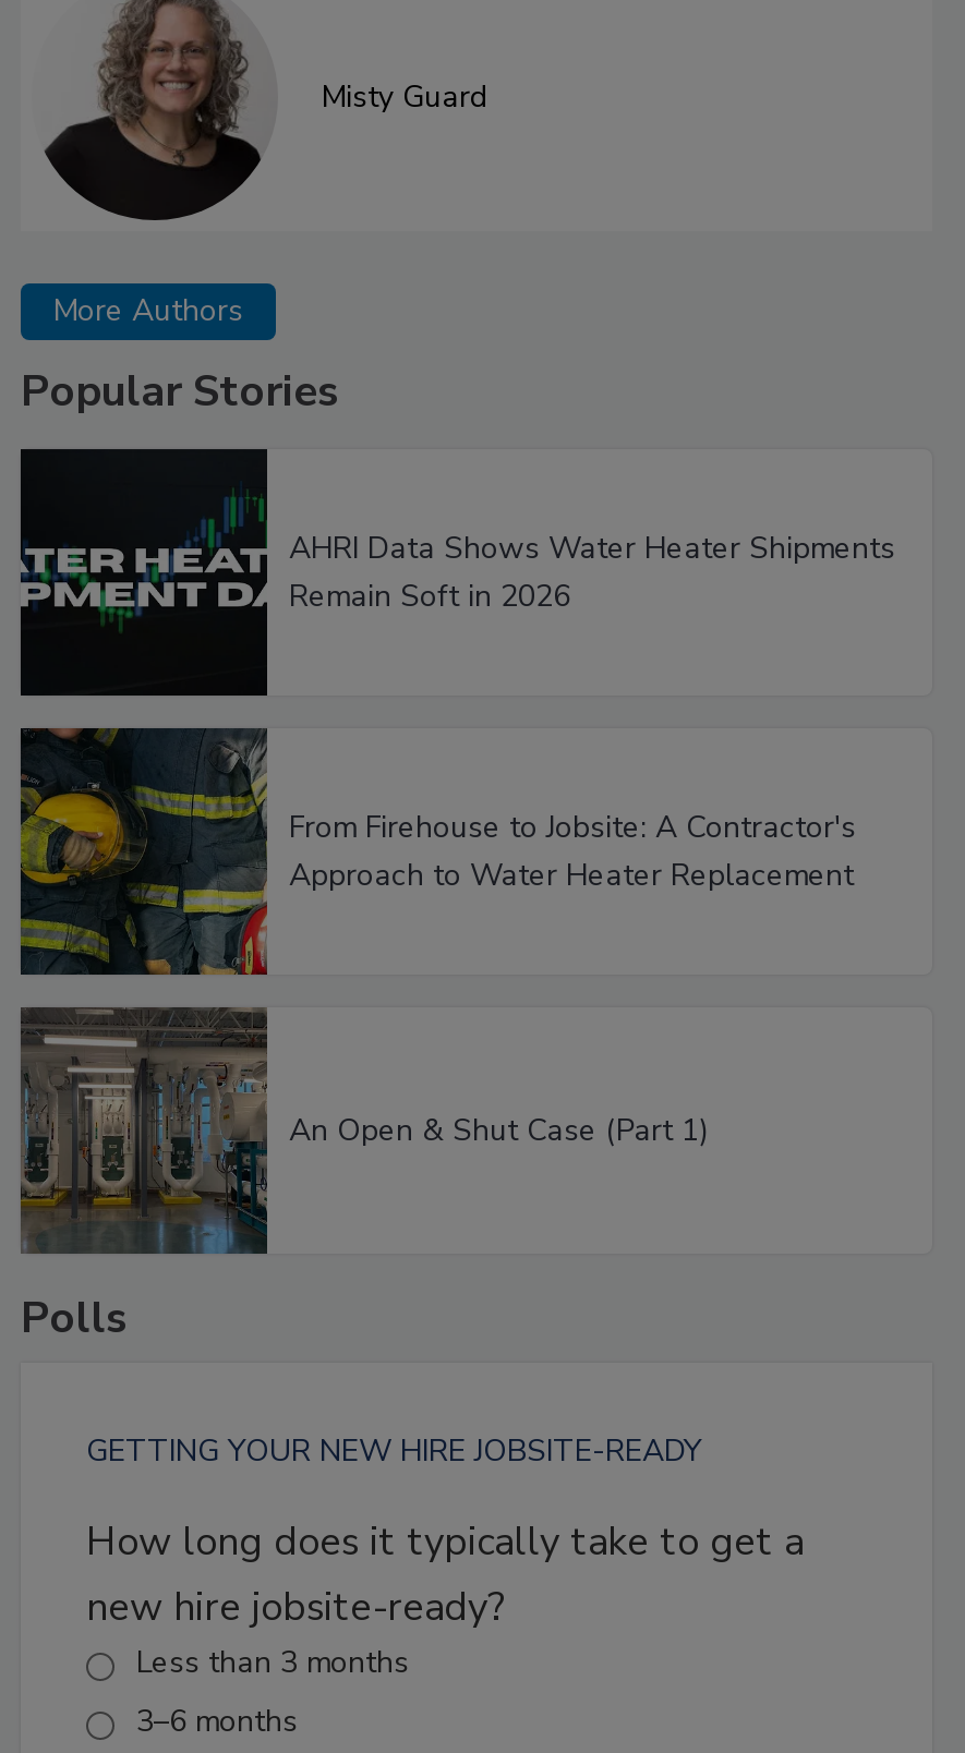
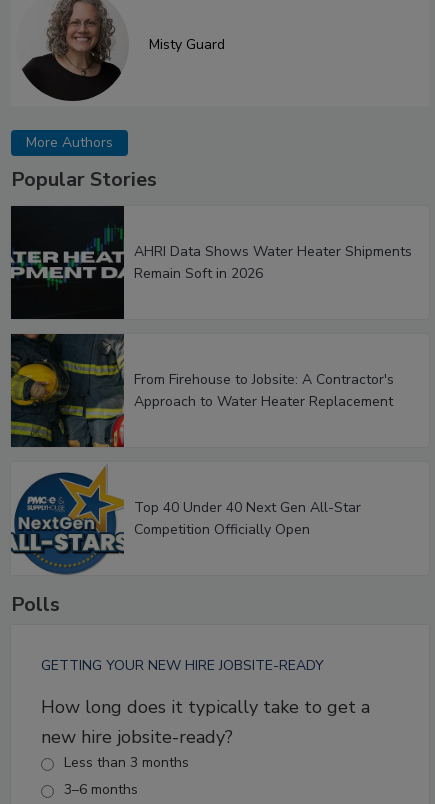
- [image]
- An Open & Shut Case (Part 1)
+ [image]
+ Top 40 Under 40 Next Gen All-Star
+ Competition Officially Open
